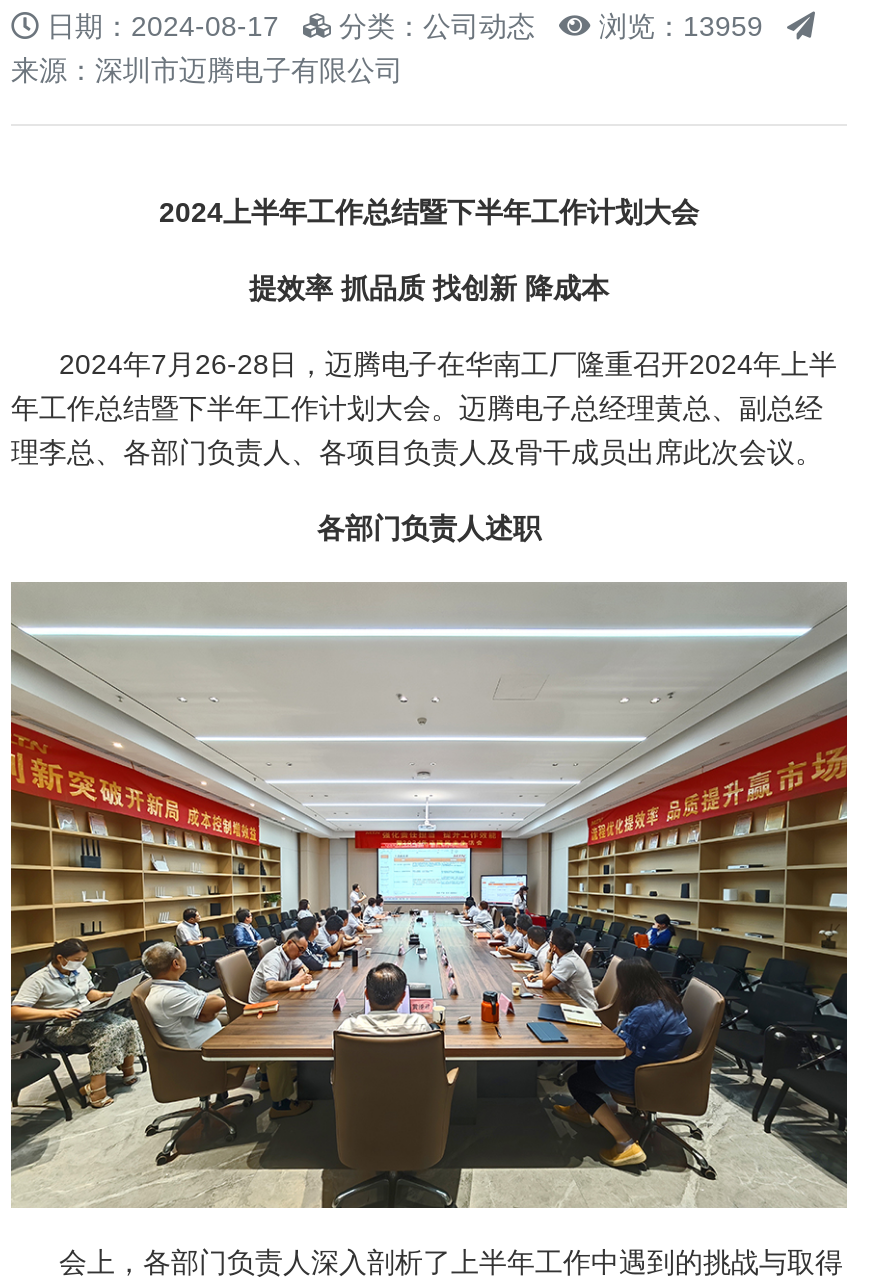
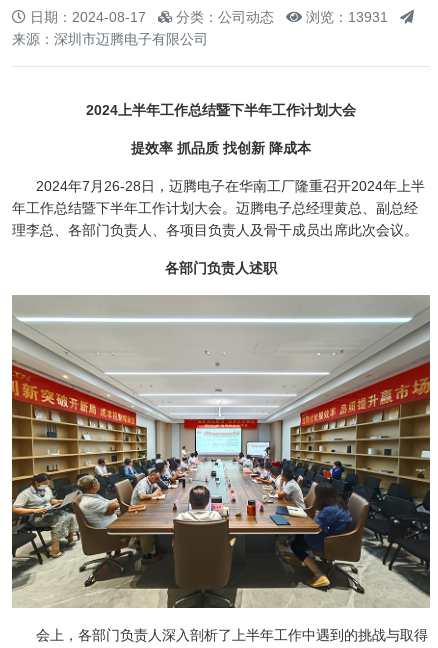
- 日期：2024-08-17 分类：公司动态 浏览：13959
+ 日期：2024-08-17 分类：公司动态 浏览：13931
